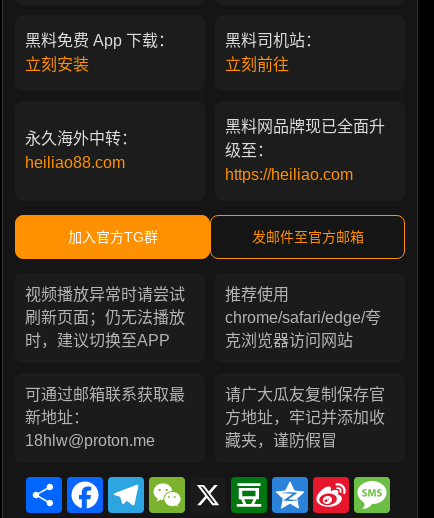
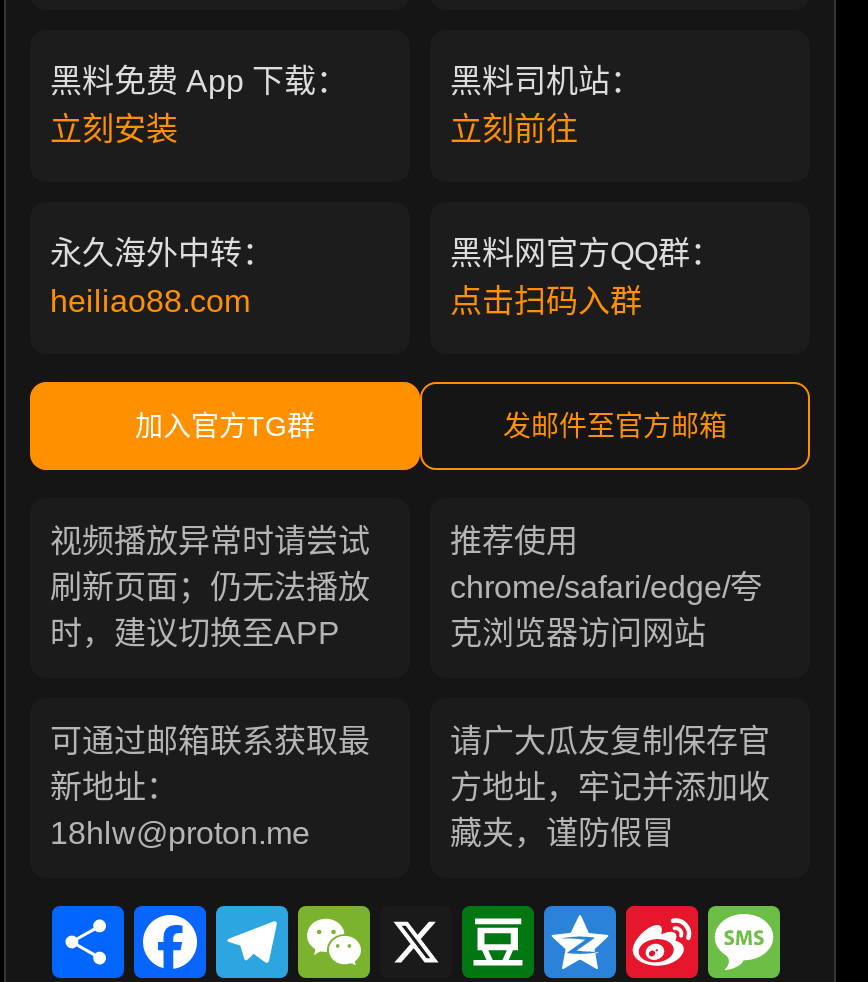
- 黑料网品牌现已全面升
- 级至：
- https://heiliao.com
+ 黑料网官方QQ群：
+ 点击扫码入群
